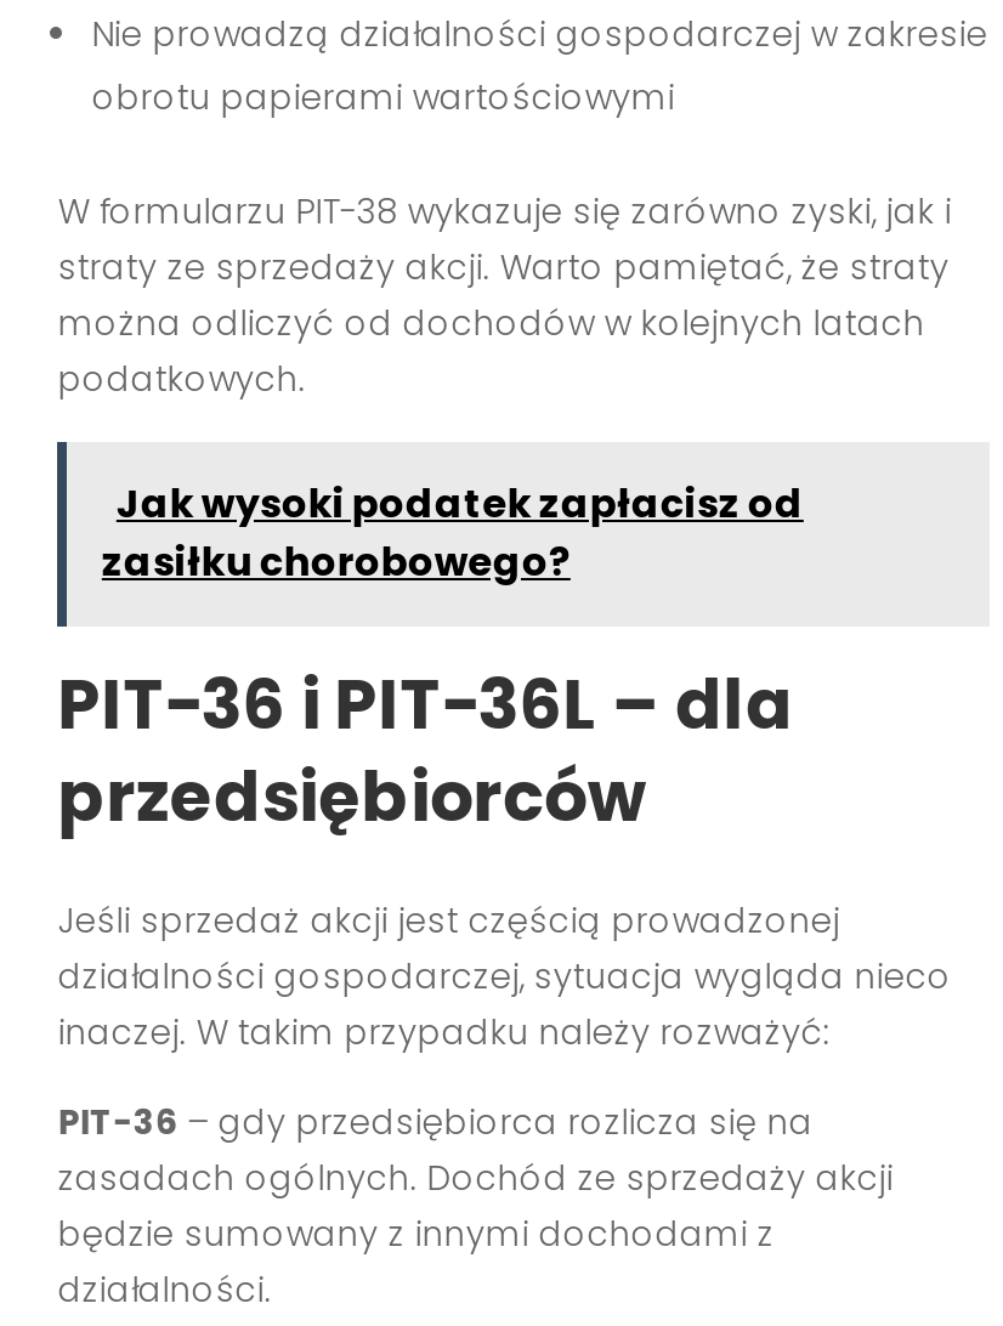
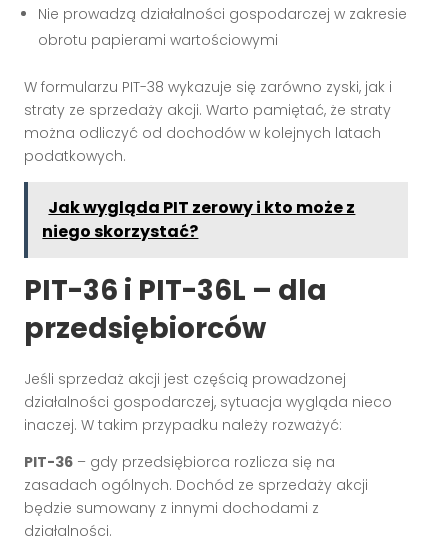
- Jak wysoki podatek zapłacisz od
- zasiłku chorobowego?
+ Jak wygląda PIT zerowy i kto może z
+ niego skorzystać?
